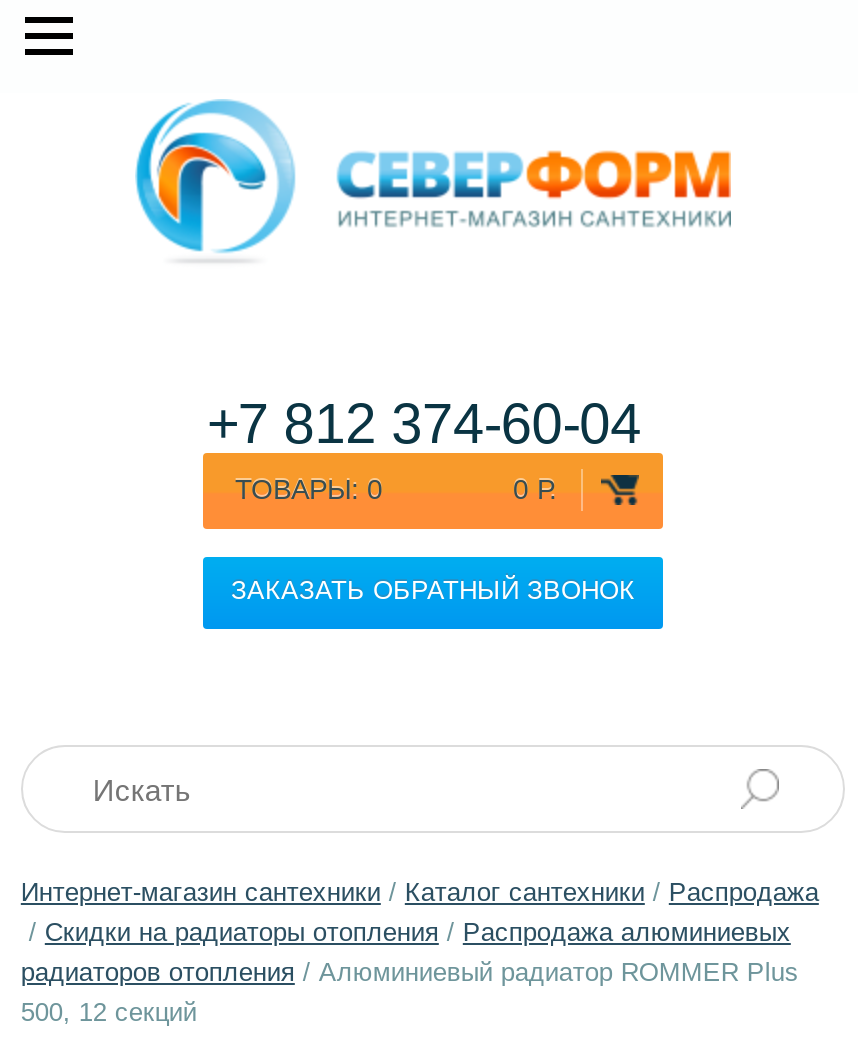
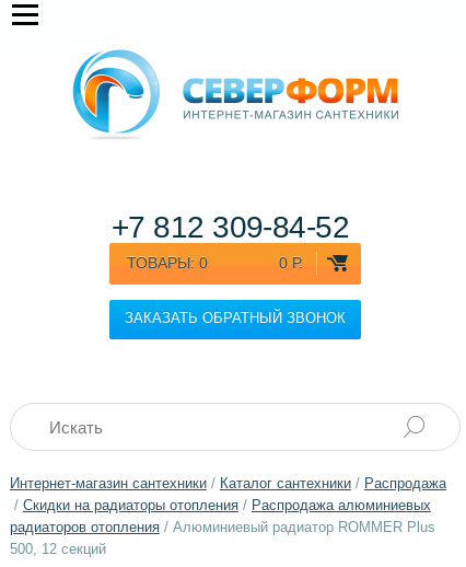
- +7 812 374-60-04
+ +7 812 309-84-52
